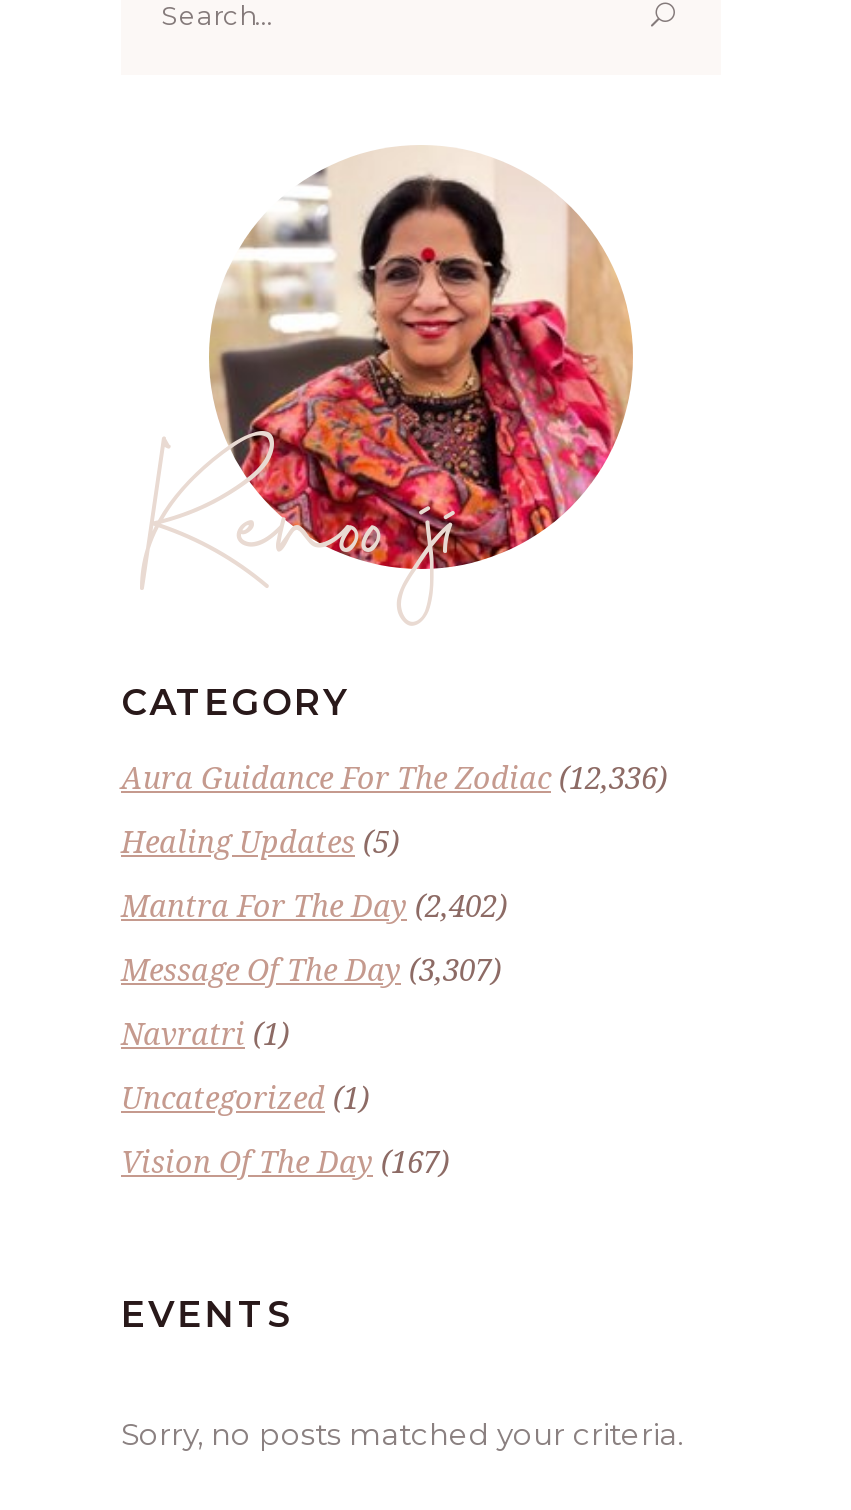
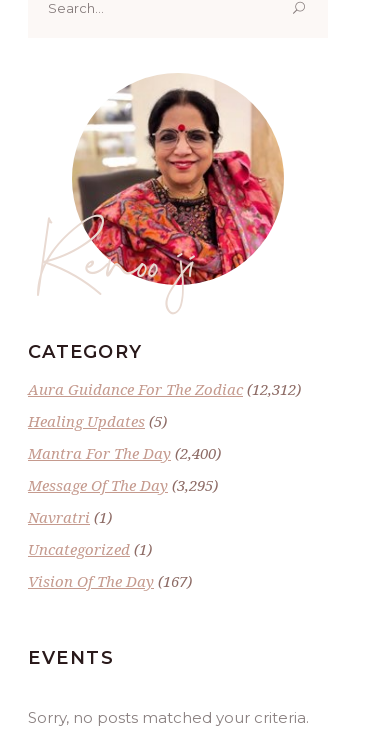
- Aura Guidance For The Zodiac (12,336)
+ Aura Guidance For The Zodiac (12,312)

- Mantra For The Day (2,402)
+ Mantra For The Day (2,400)

- Message Of The Day (3,307)
+ Message Of The Day (3,295)
